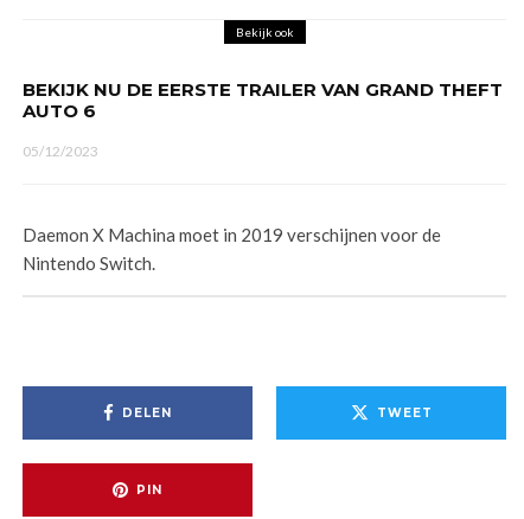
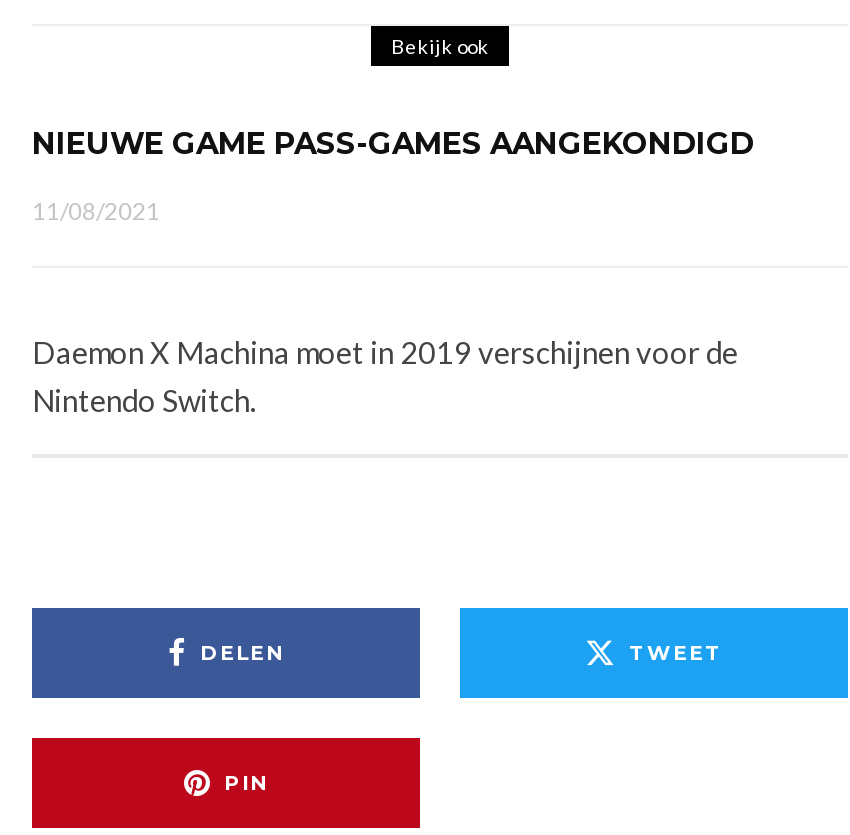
- BEKIJK NU DE EERSTE TRAILER VAN GRAND THEFT
- AUTO 6
+ NIEUWE GAME PASS-GAMES AANGEKONDIGD

- 05/12/2023
+ 11/08/2021
